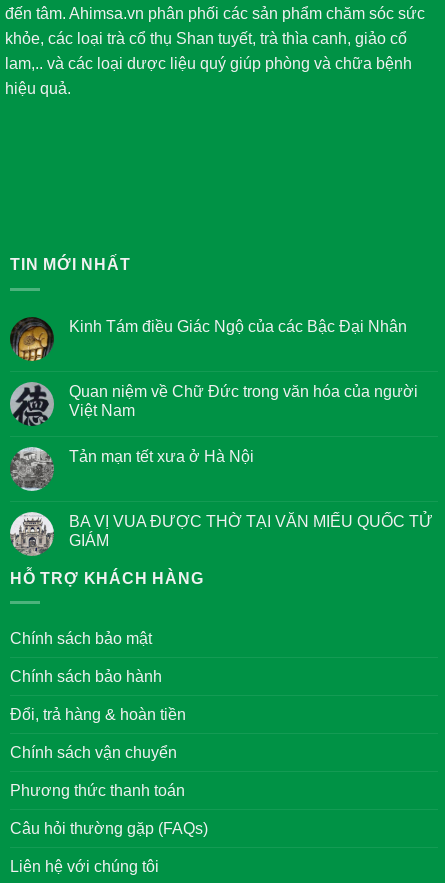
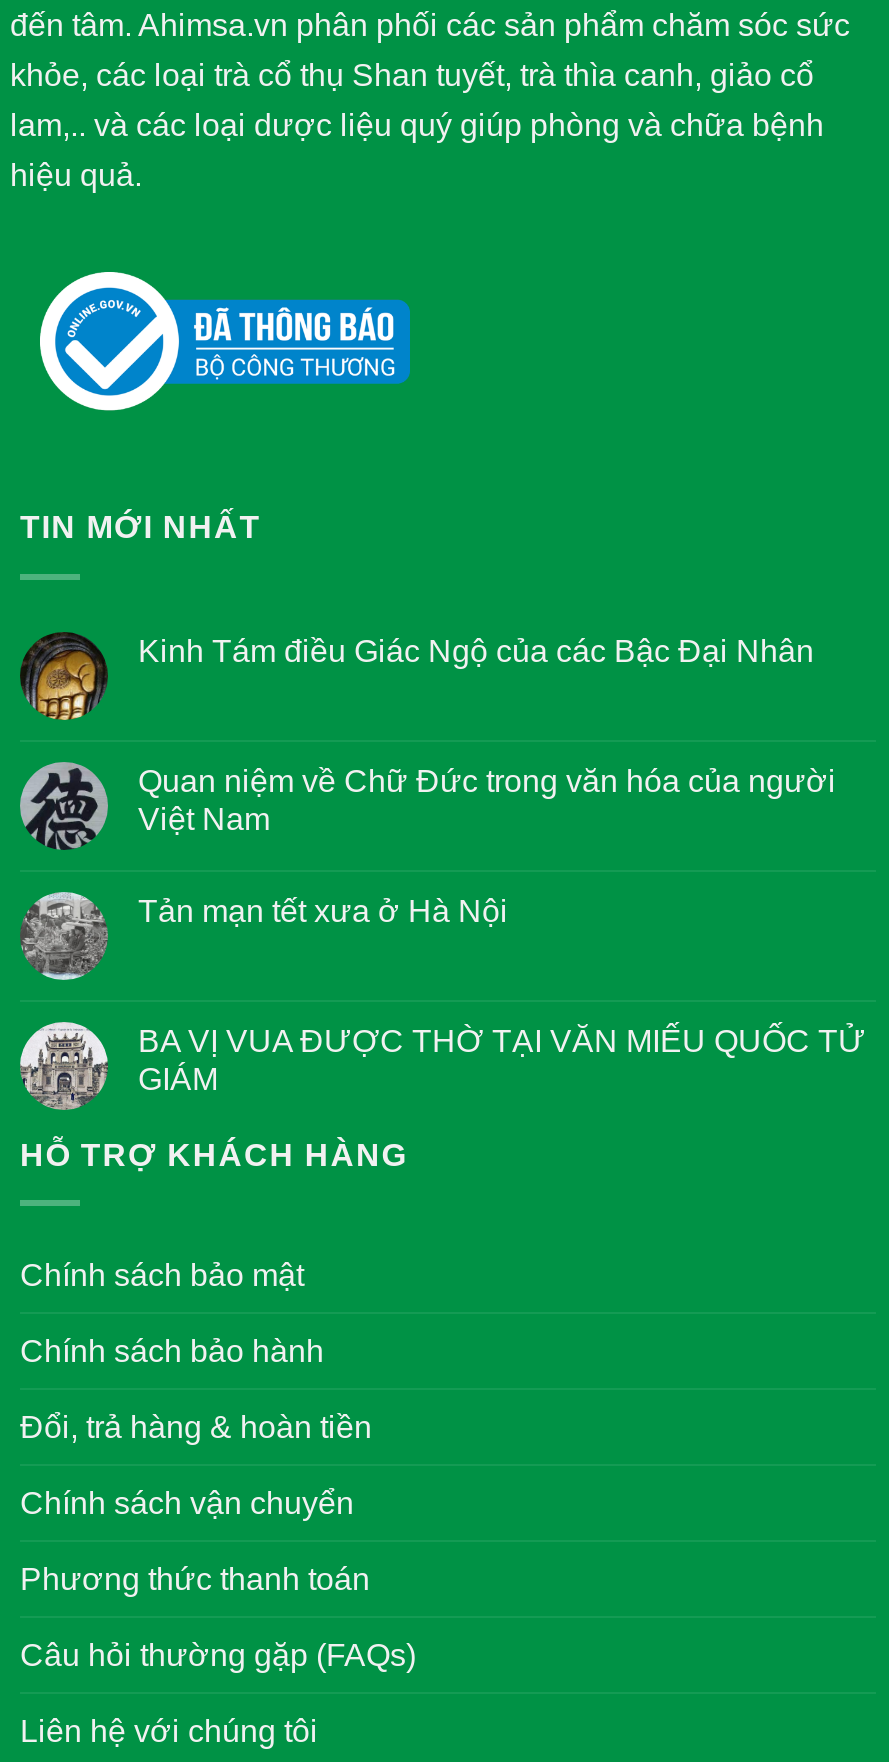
+ [image]
